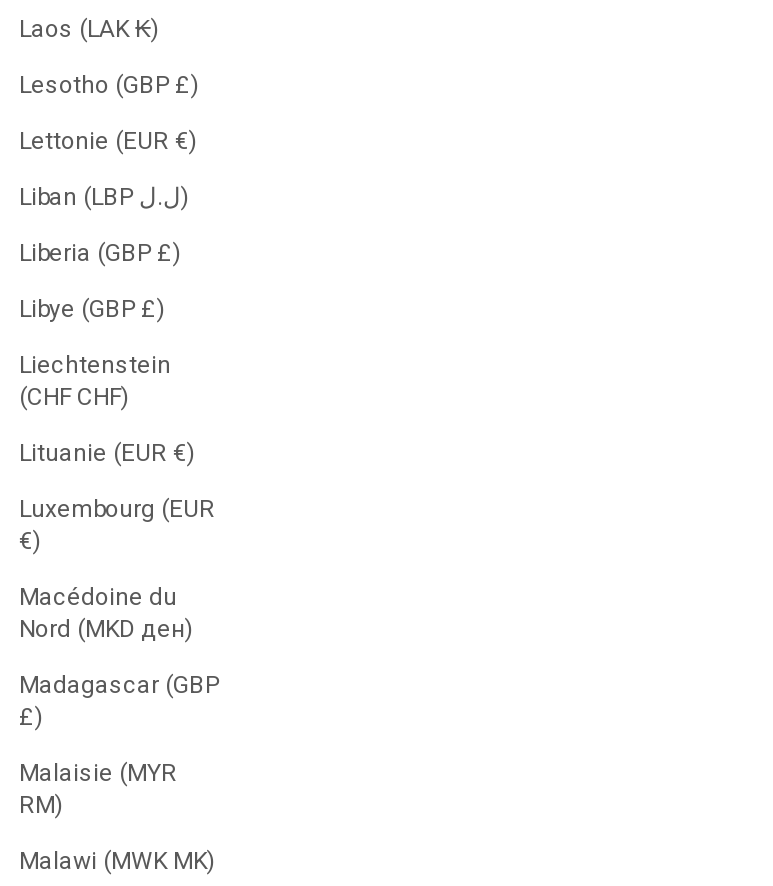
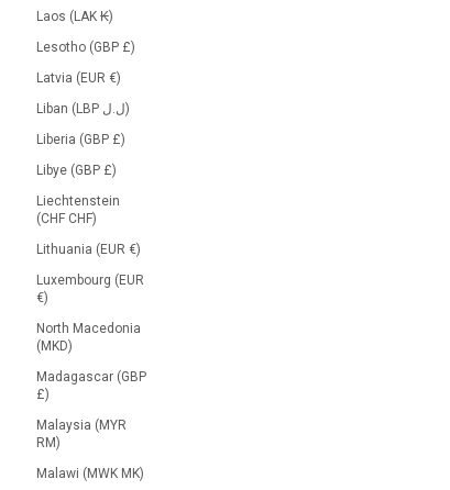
- Lettonie (EUR €)
+ Latvia (EUR €)

- Lituanie (EUR €)
+ Lithuania (EUR €)

- Macédoine du
- Nord (MKD ден)
+ North Macedonia
+ (MKD)

- Malaisie (MYR
+ Malaysia (MYR
